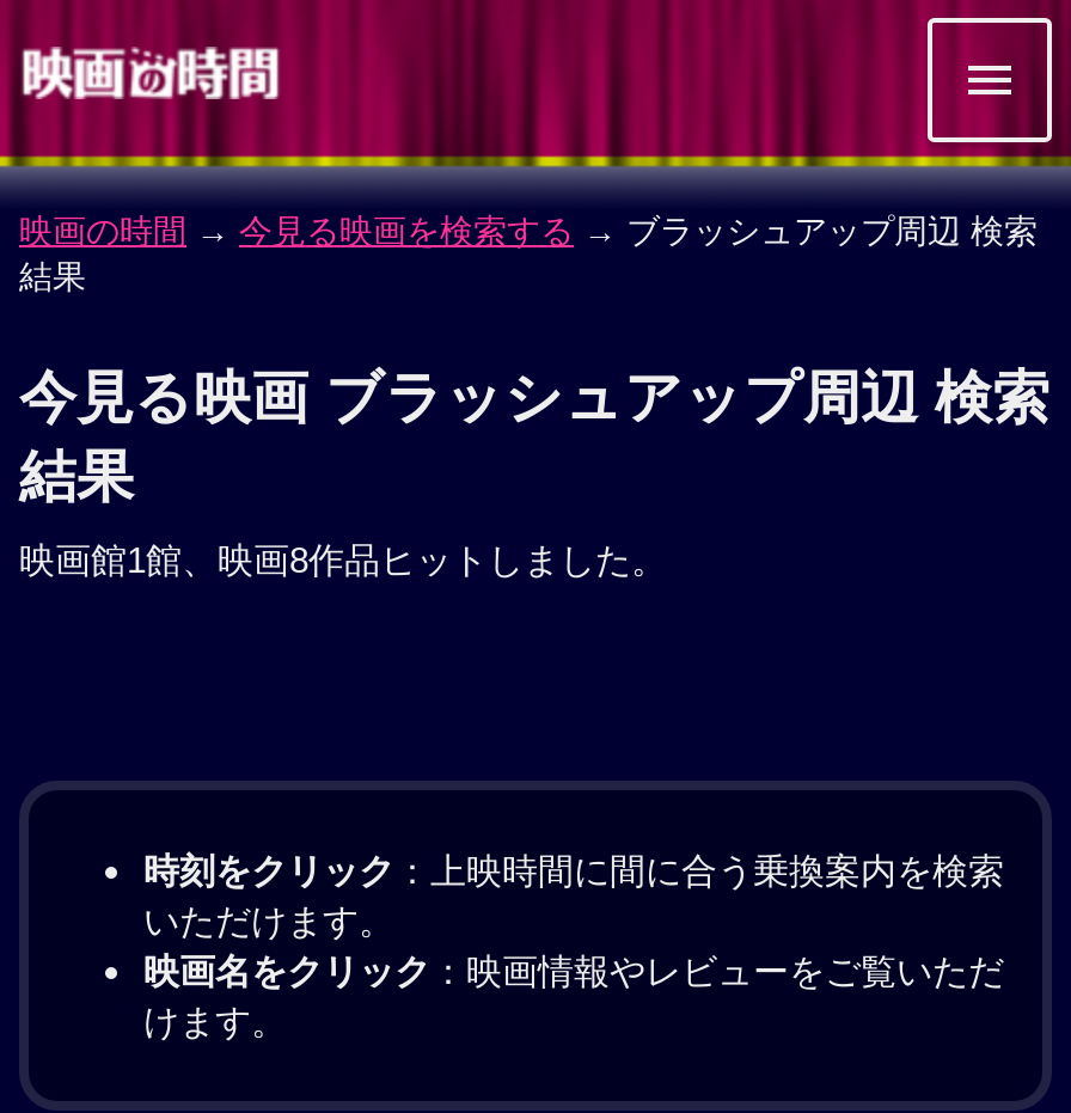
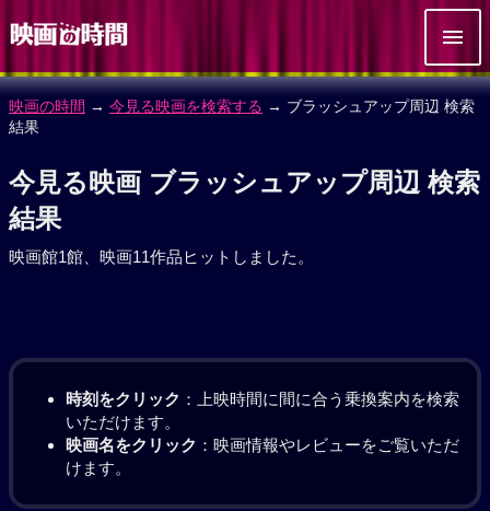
- 映画館1館、映画8作品ヒットしました。
+ 映画館1館、映画11作品ヒットしました。
